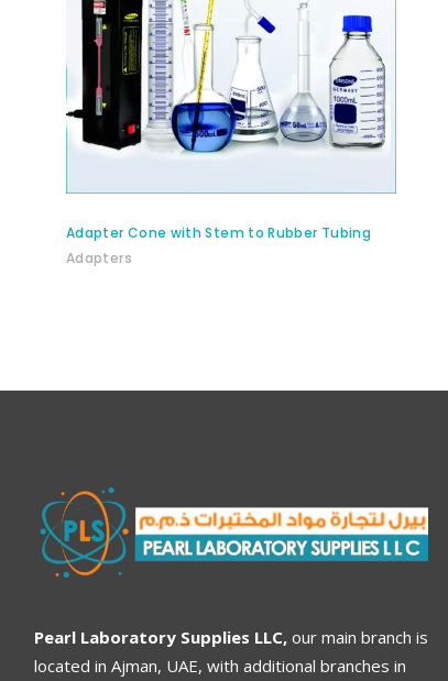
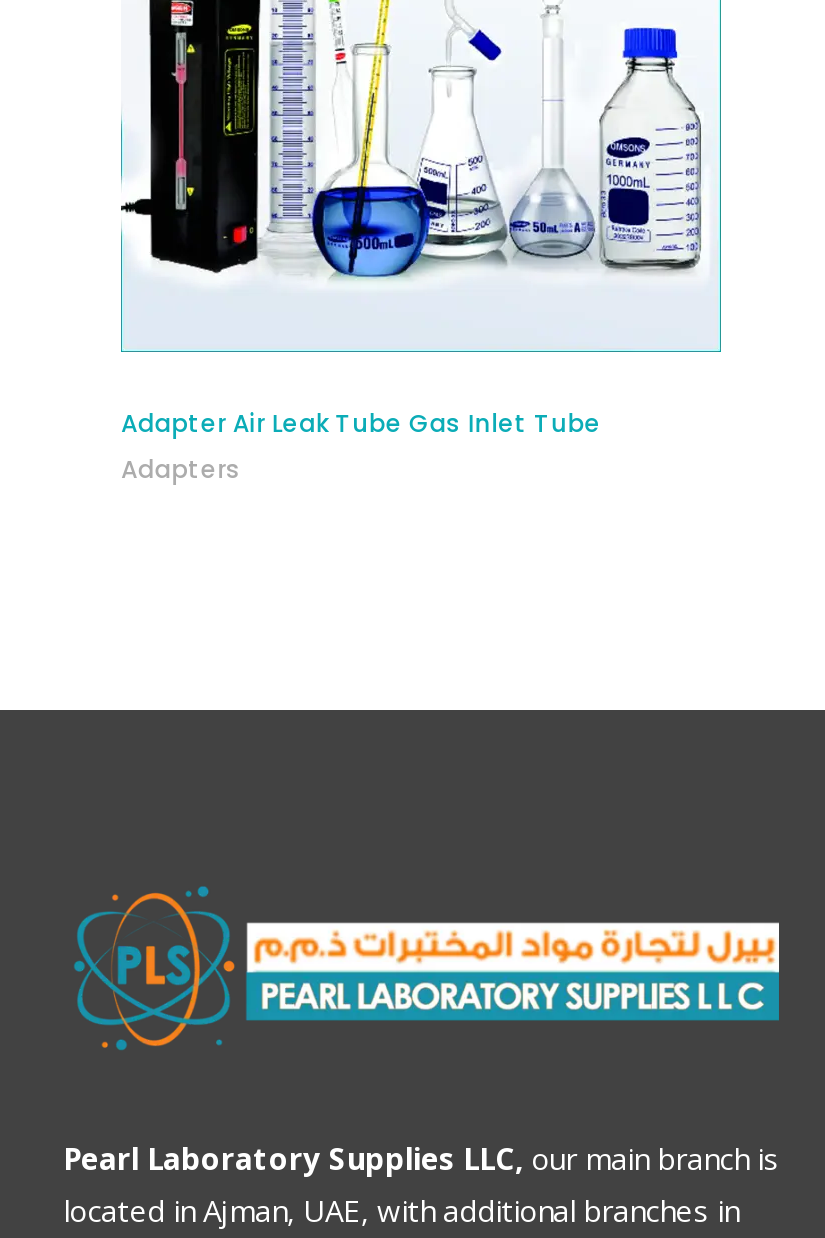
- Adapter Cone with Stem to Rubber Tubing
+ Adapter Air Leak Tube Gas Inlet Tube
